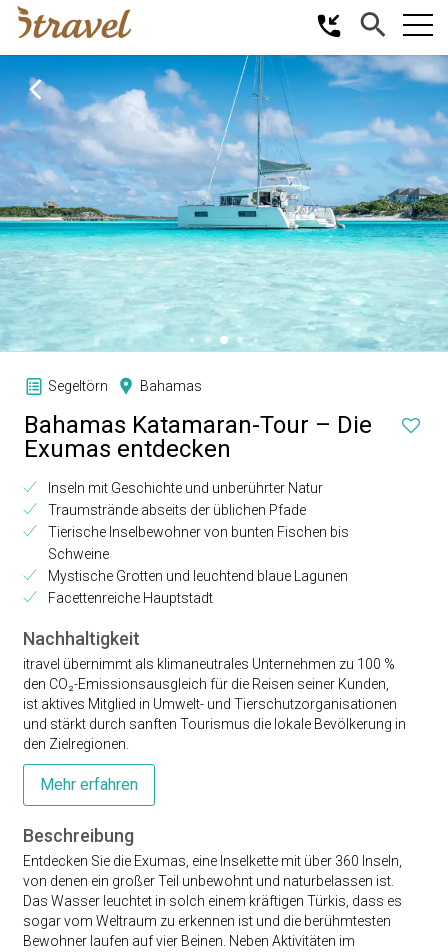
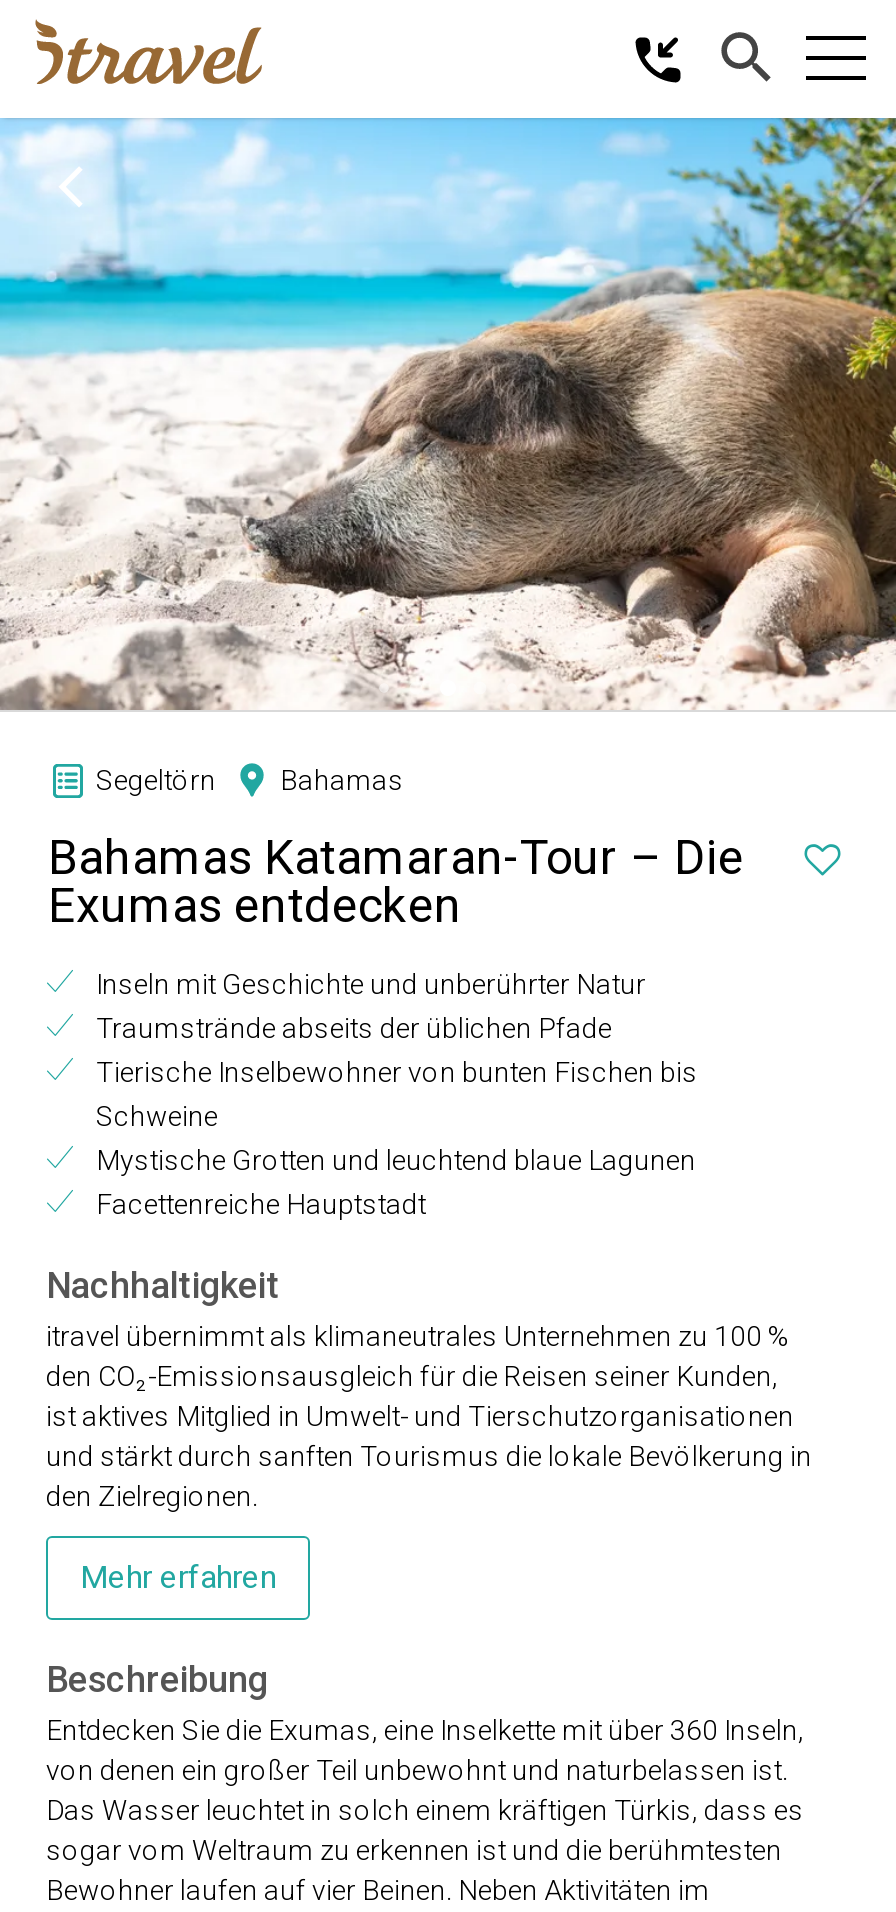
- [image]
+ [image]
